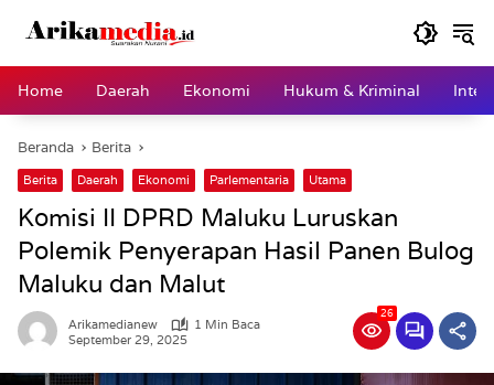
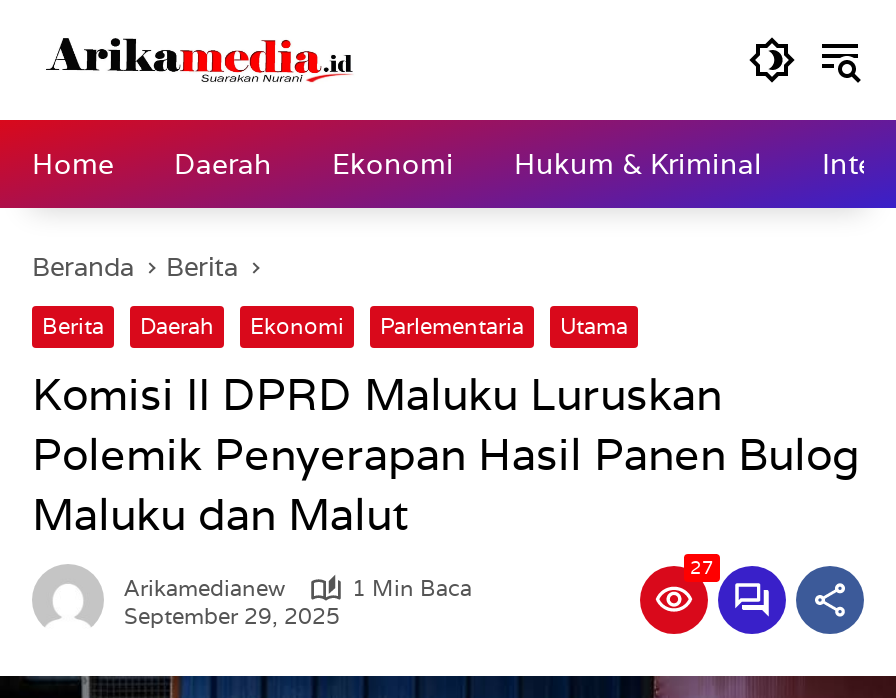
- 26
+ 27
